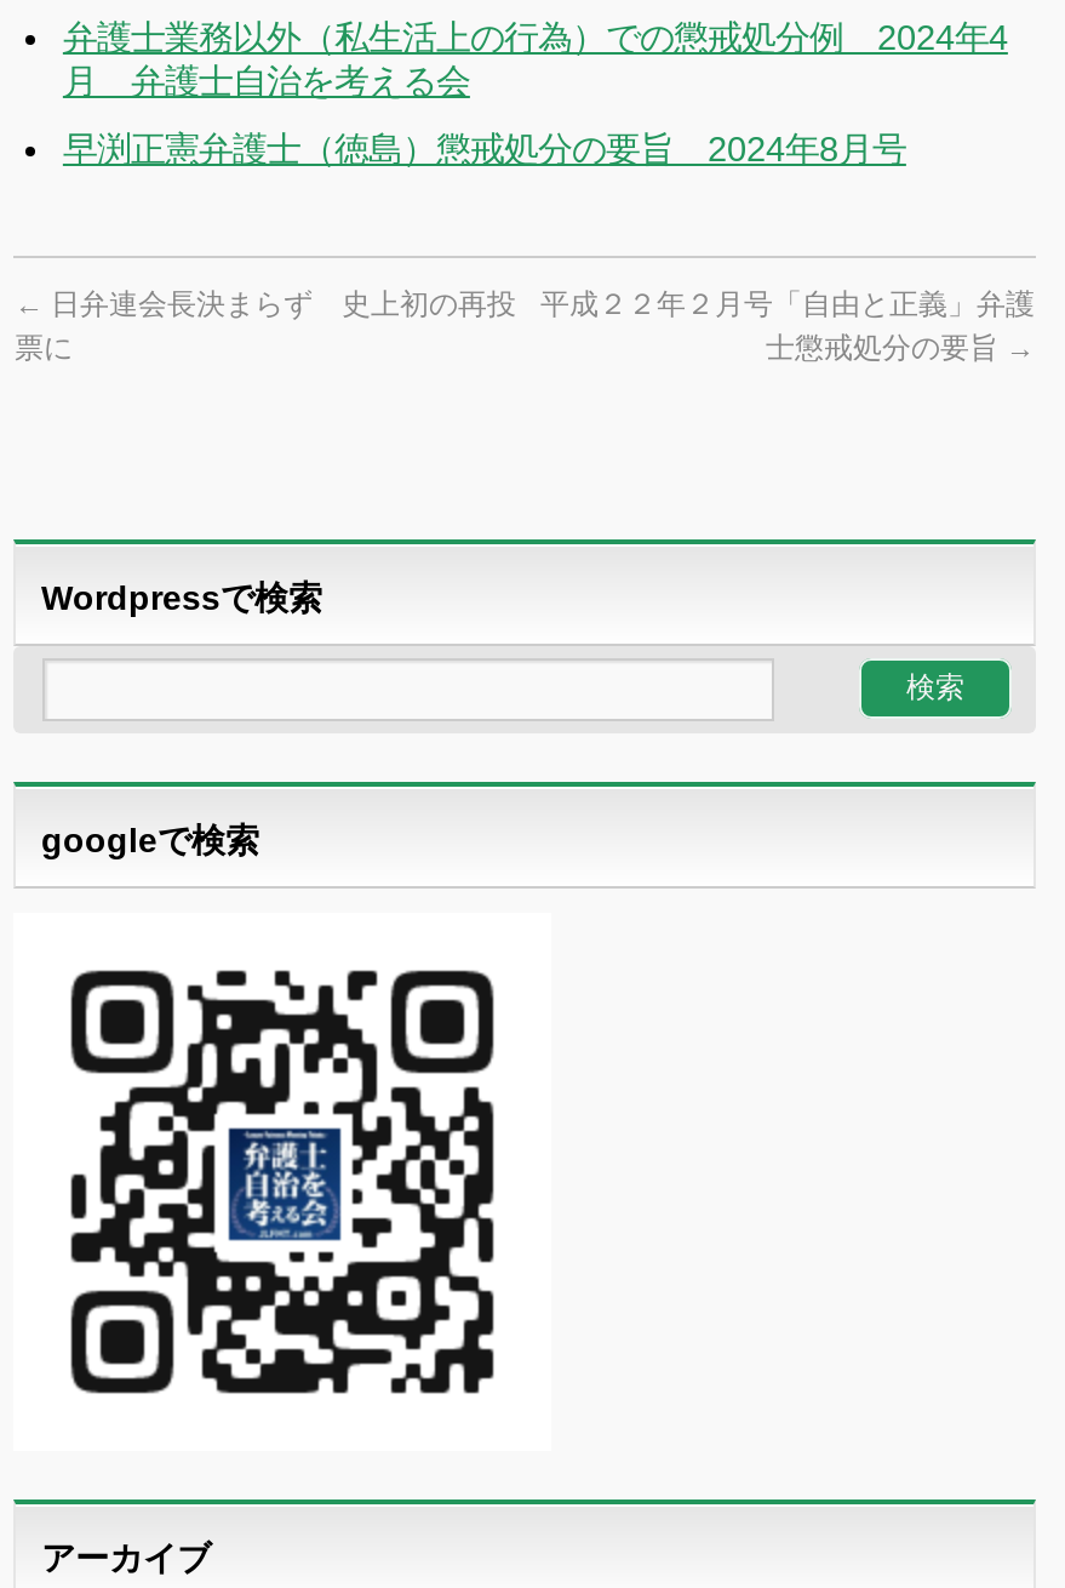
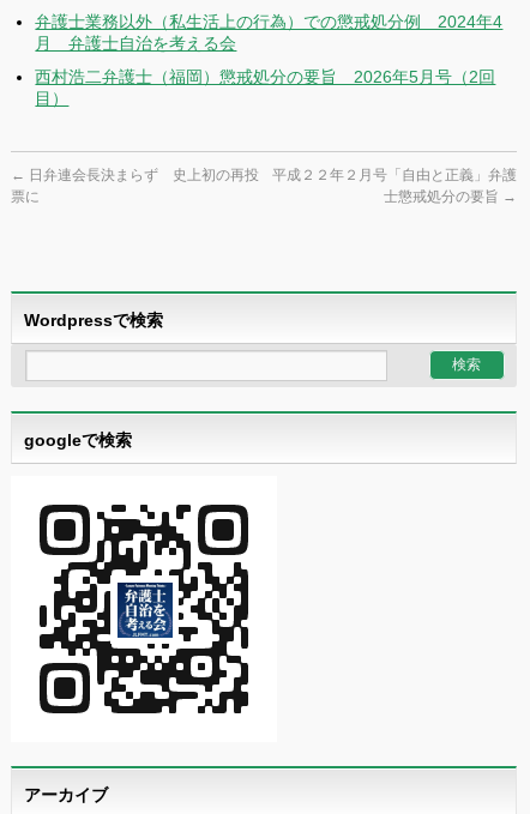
- 早渕正憲弁護士（徳島）懲戒処分の要旨 2024年8月号
+ 西村浩二弁護士（福岡）懲戒処分の要旨 2026年5月号（2回
+ 目）
